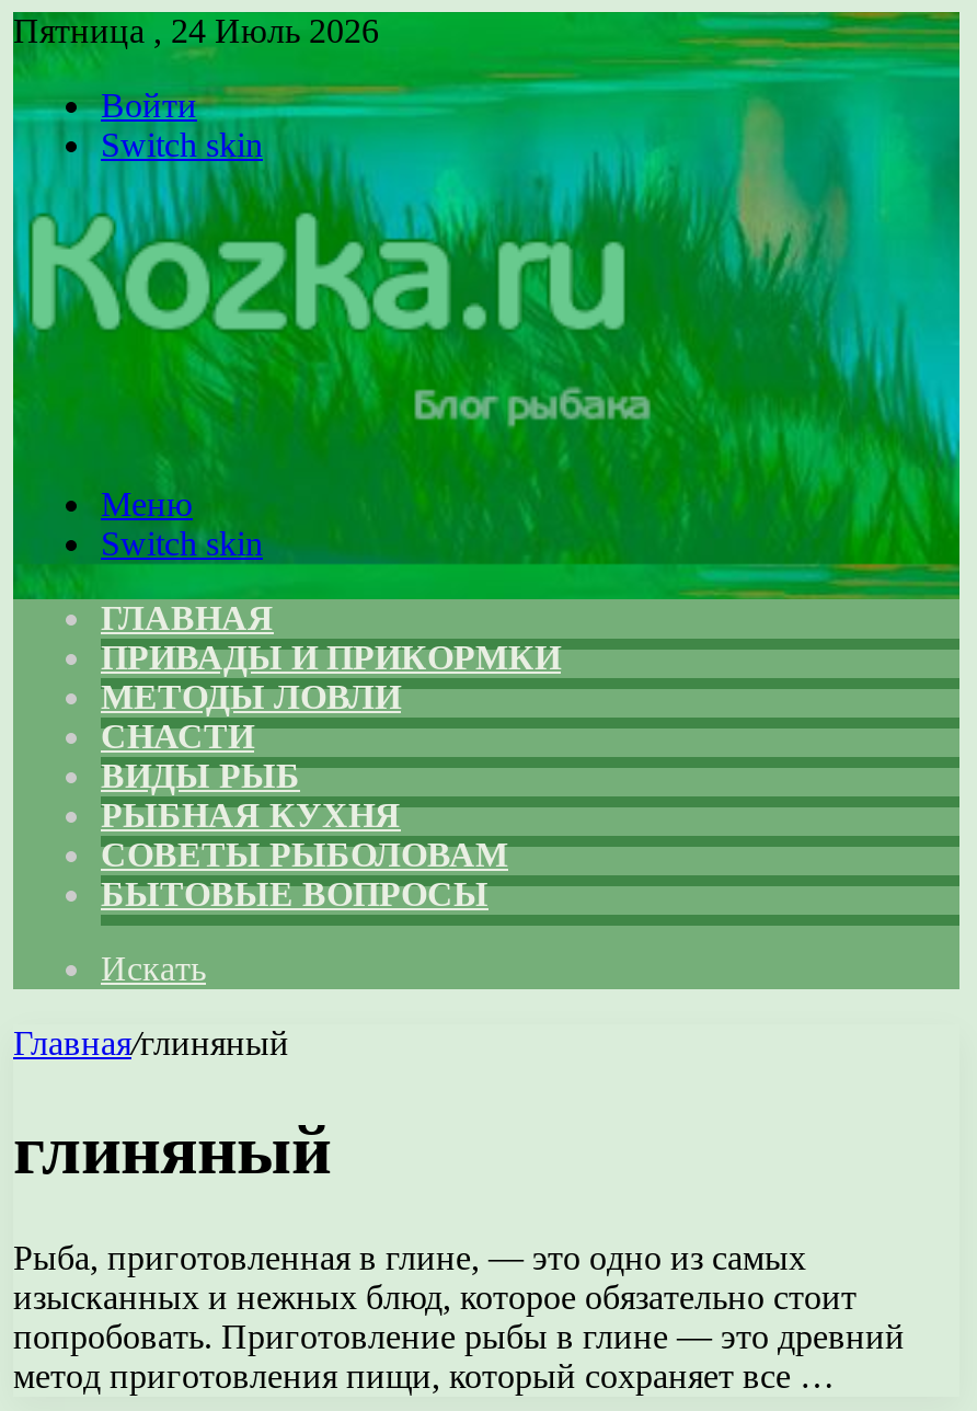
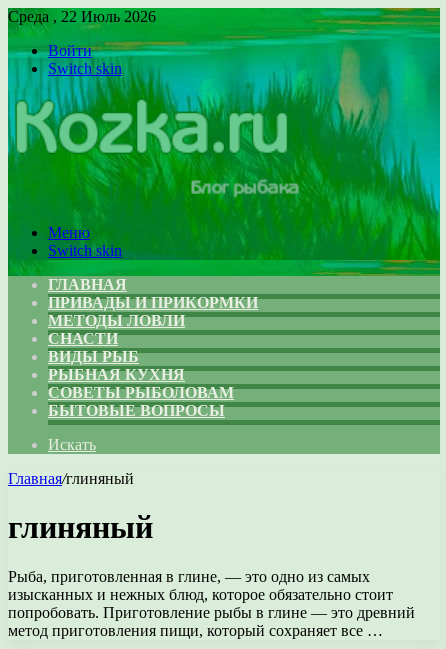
- Пятница , 24 Июль 2026
+ Среда , 22 Июль 2026
